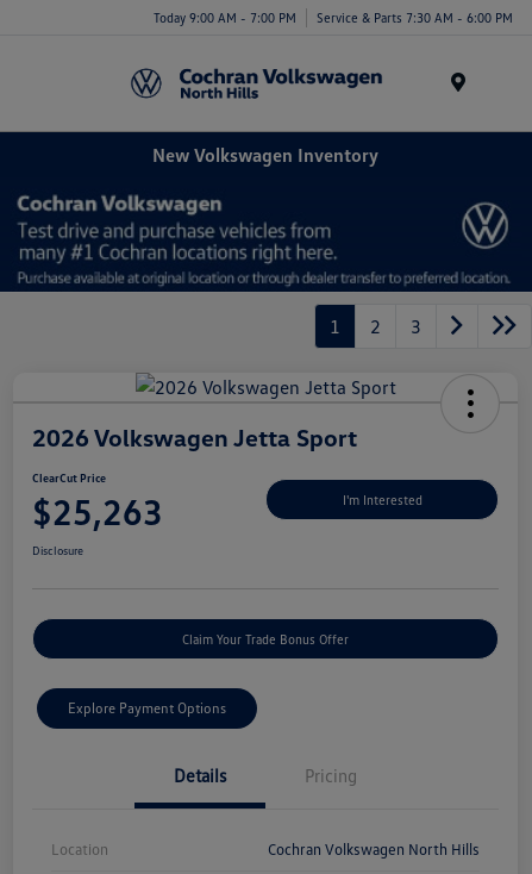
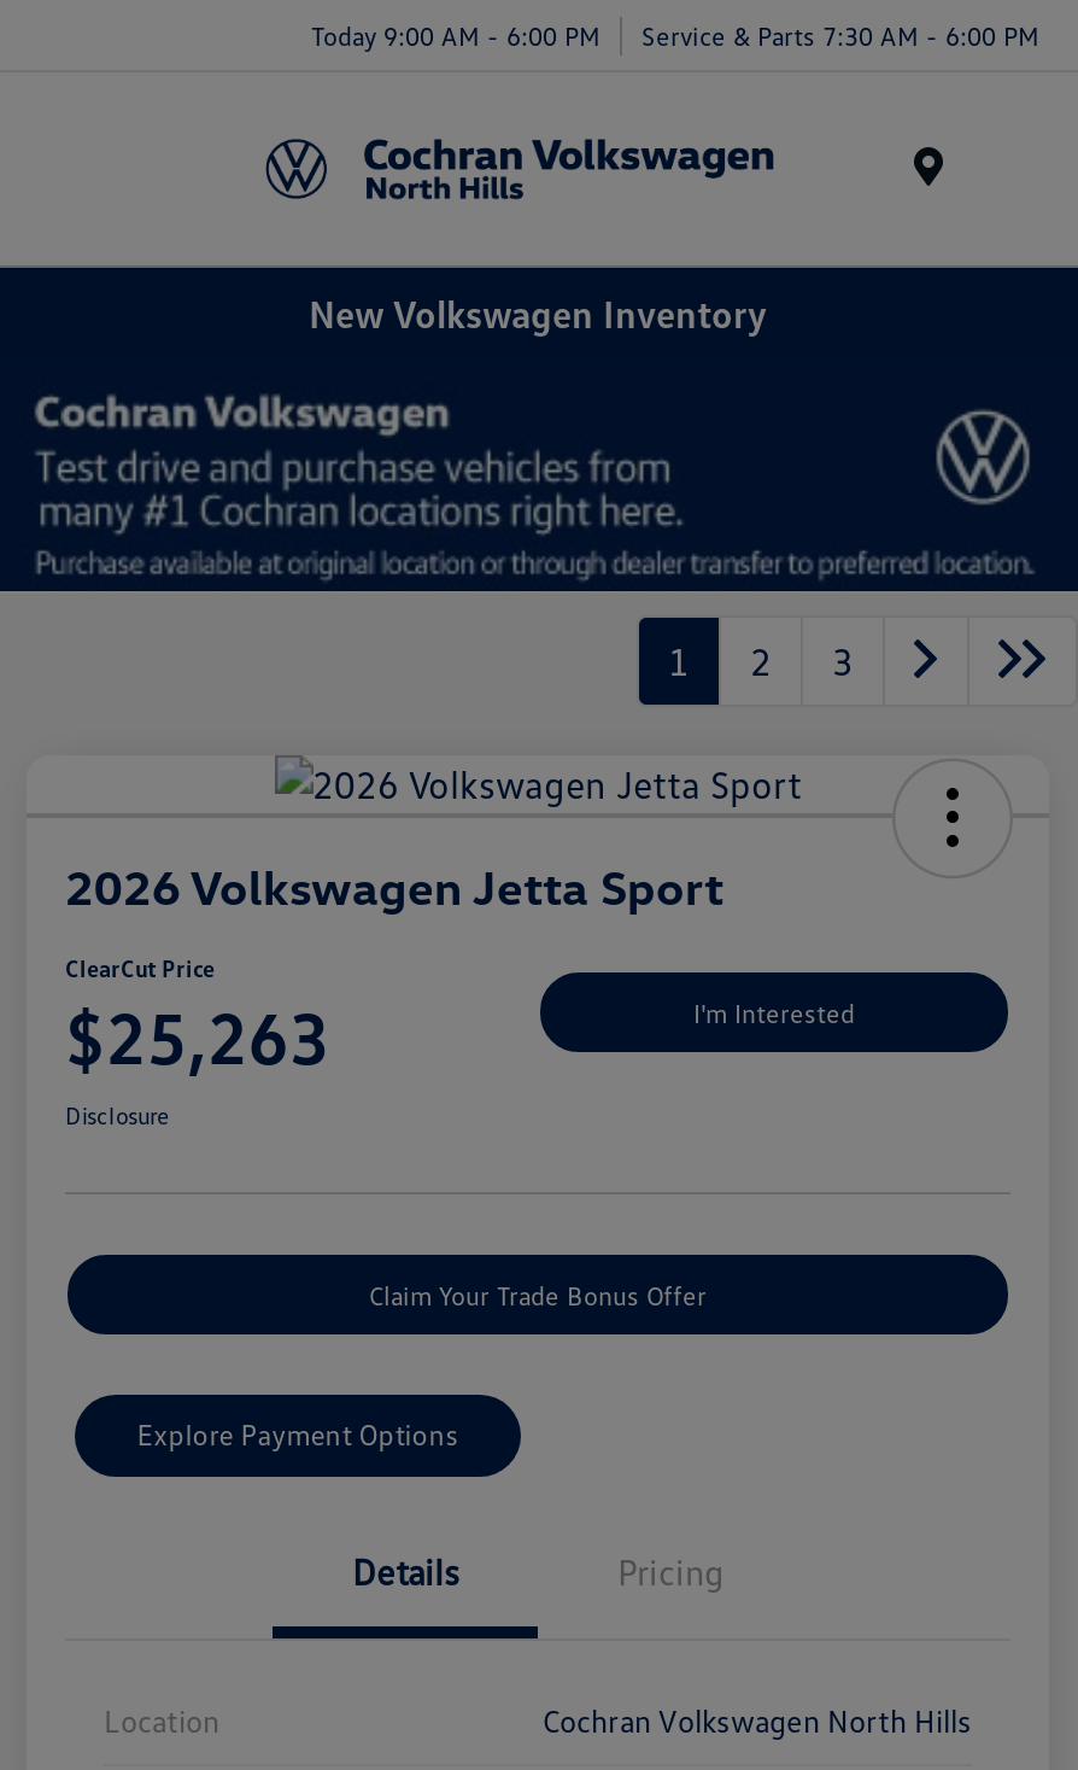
- Today 9:00 AM - 7:00 PM Service & Parts 7:30 AM - 6:00 PM
+ Today 9:00 AM - 6:00 PM Service & Parts 7:30 AM - 6:00 PM
